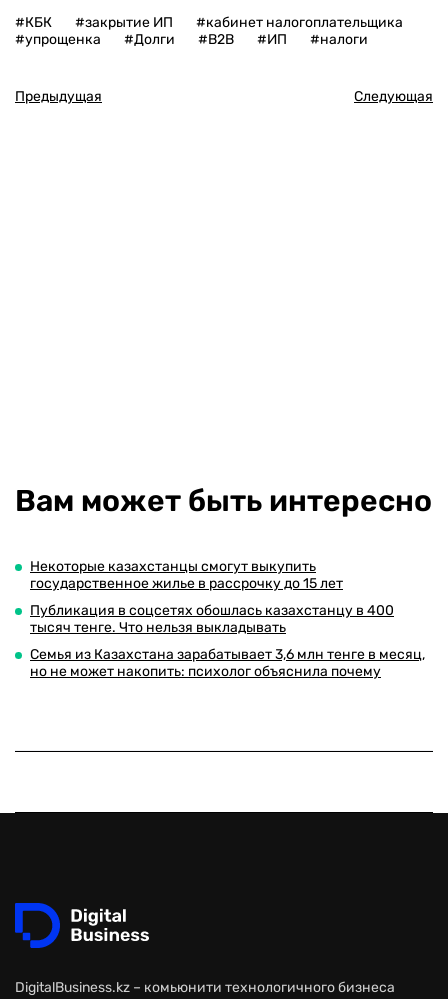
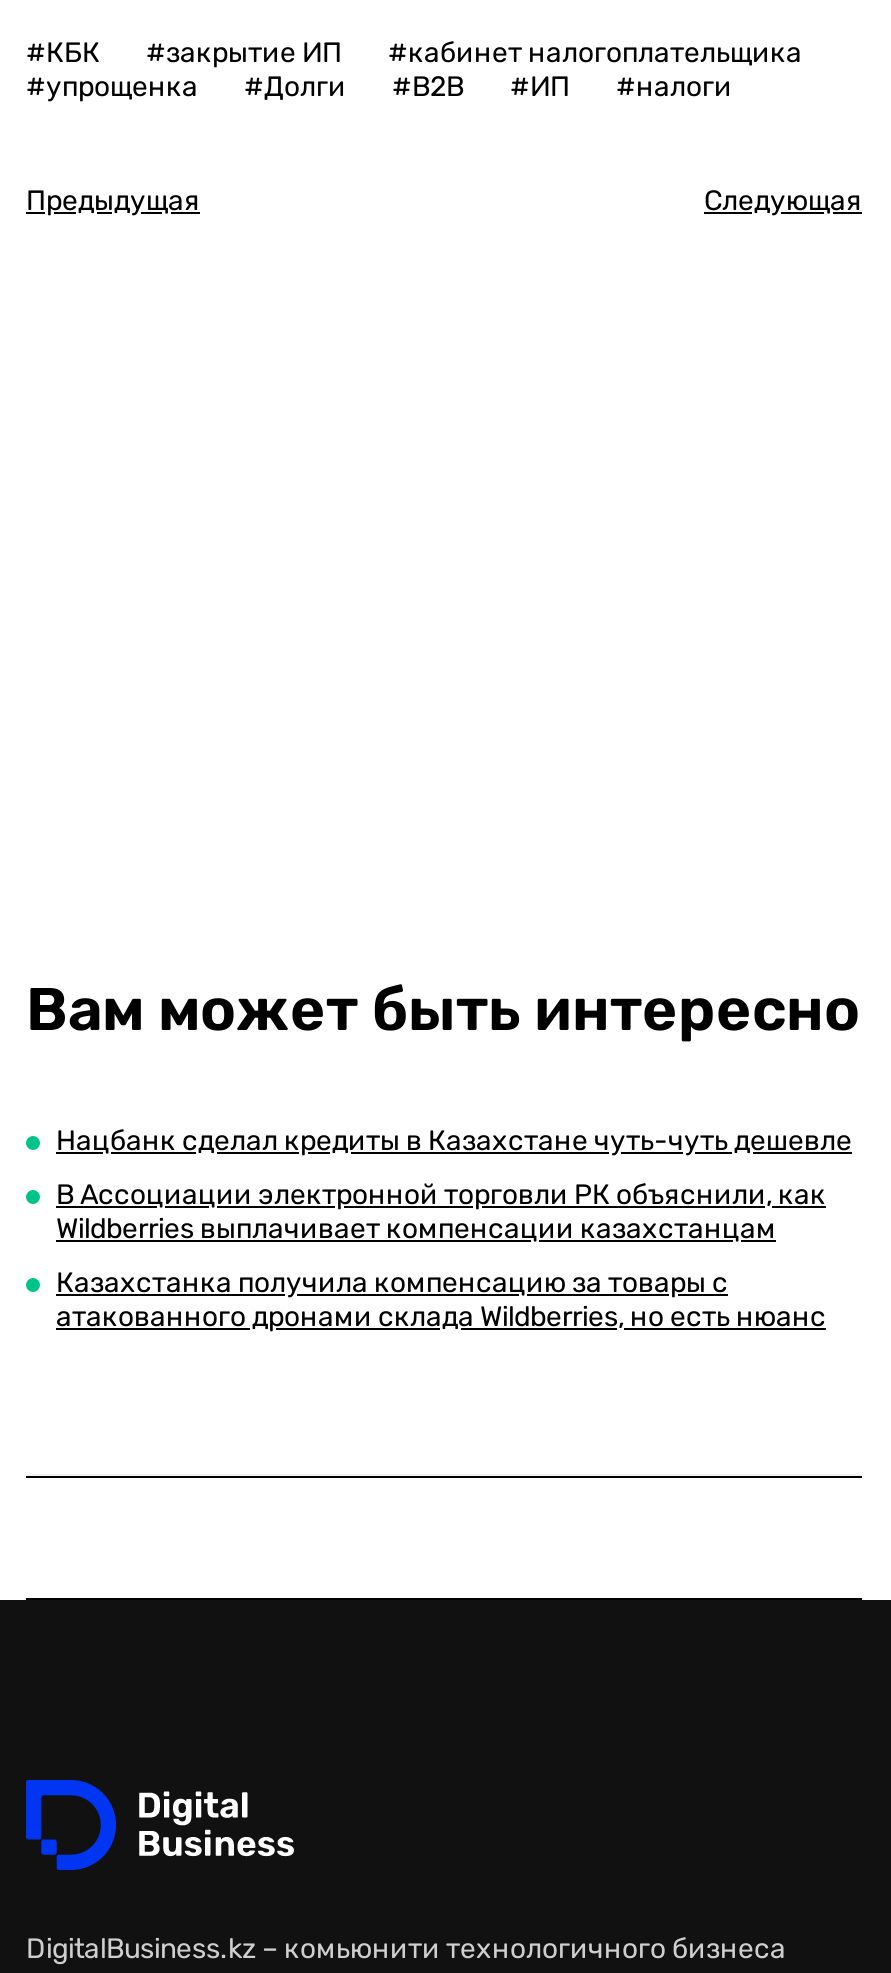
- Некоторые казахстанцы смогут выкупить
- государственное жилье в рассрочку до 15 лет
+ Нацбанк сделал кредиты в Казахстане чуть-чуть дешевле

- Публикация в соцсетях обошлась казахстанцу в 400
- тысяч тенге. Что нельзя выкладывать
+ В Ассоциации электронной торговли РК объяснили, как
+ Wildberries выплачивает компенсации казахстанцам

- Семья из Казахстана зарабатывает 3,6 млн тенге в месяц,
- но не может накопить: психолог объяснила почему
+ Казахстанка получила компенсацию за товары с
+ атакованного дронами склада Wildberries, но есть нюанс
